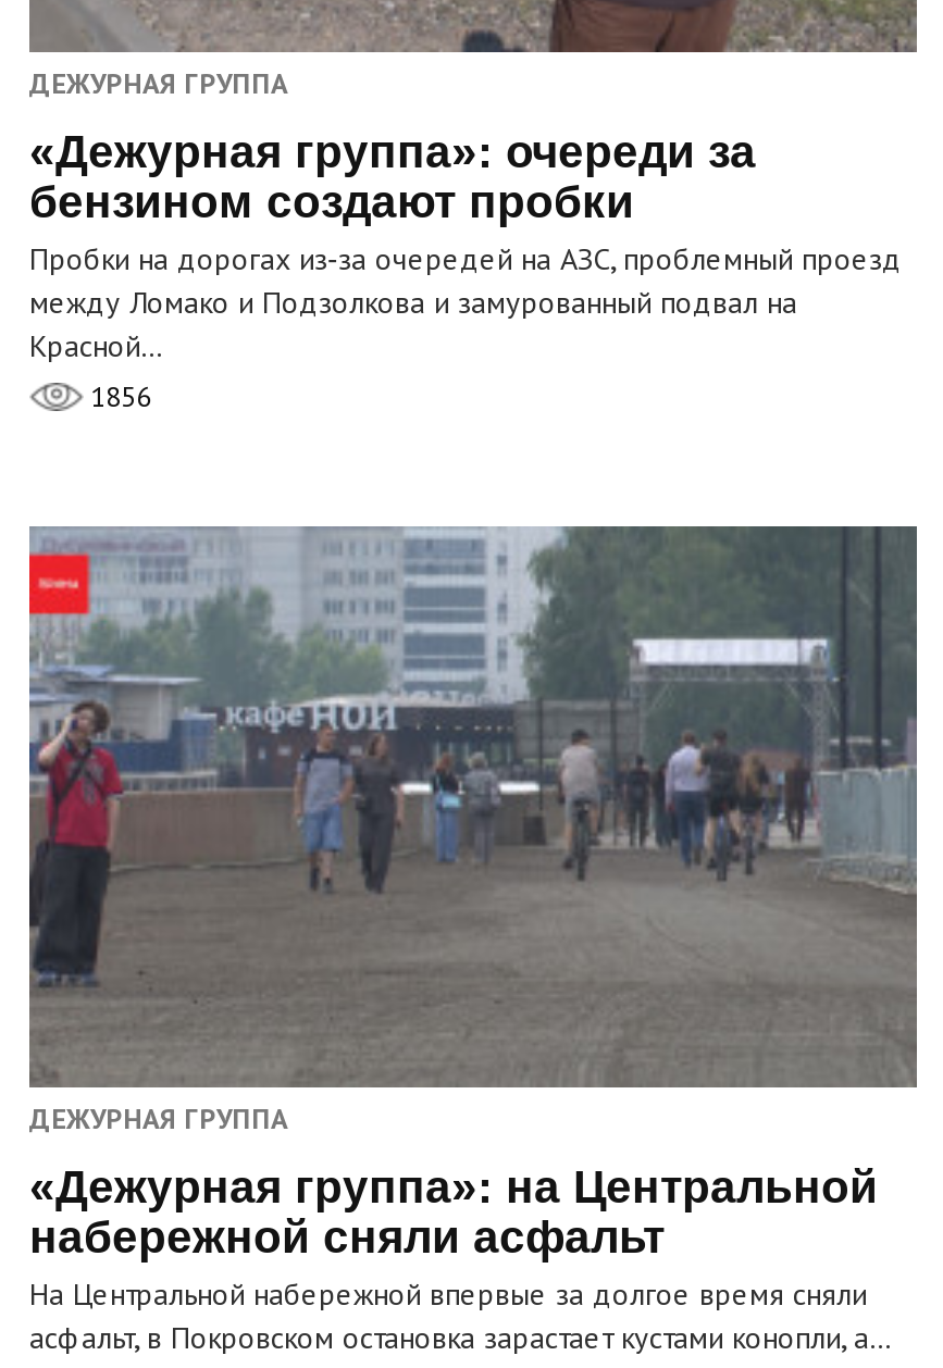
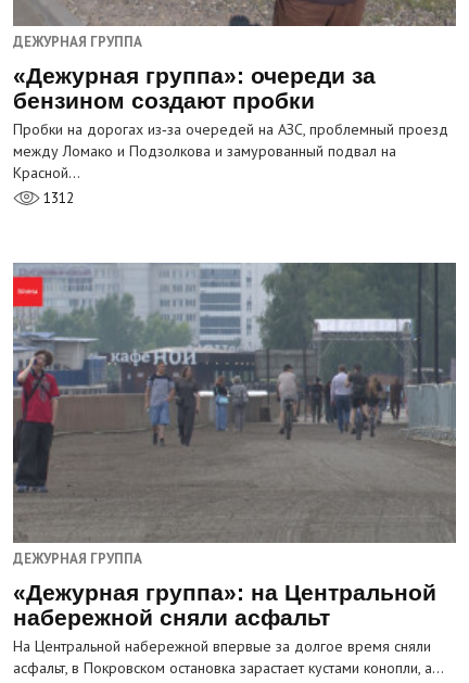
- 1856
+ 1312
